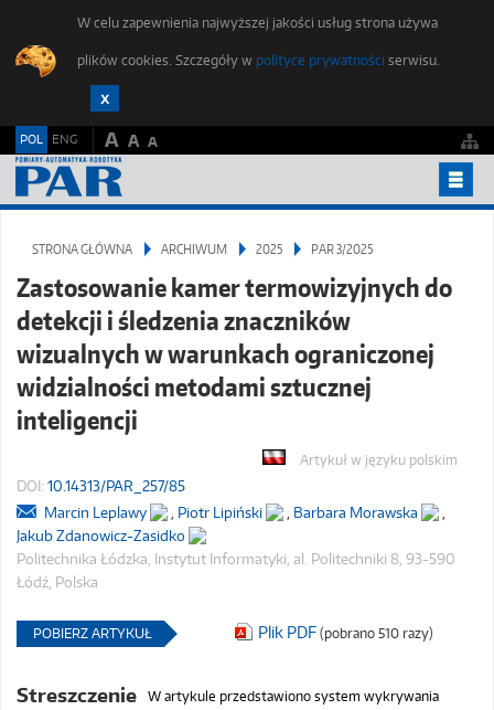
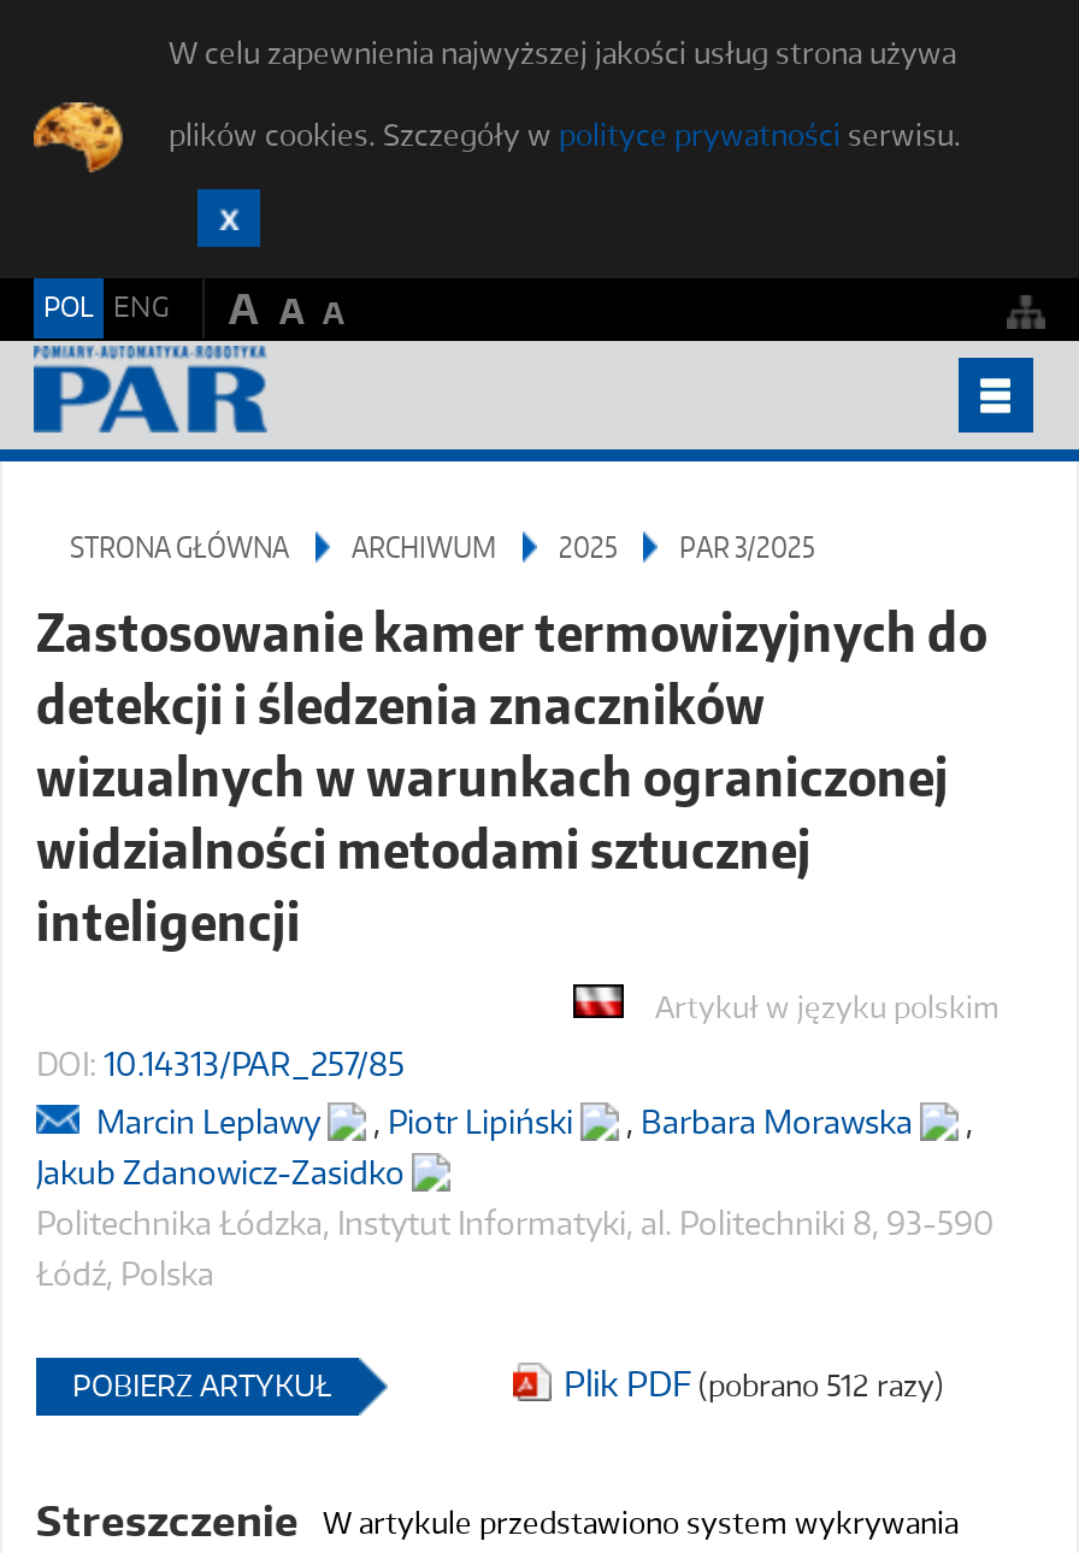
- Plik PDF (pobrano 510 razy)
+ Plik PDF (pobrano 512 razy)
